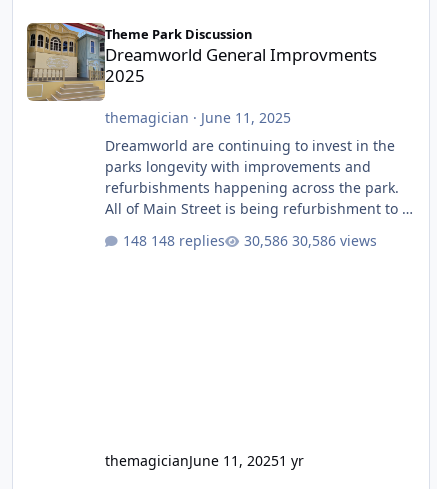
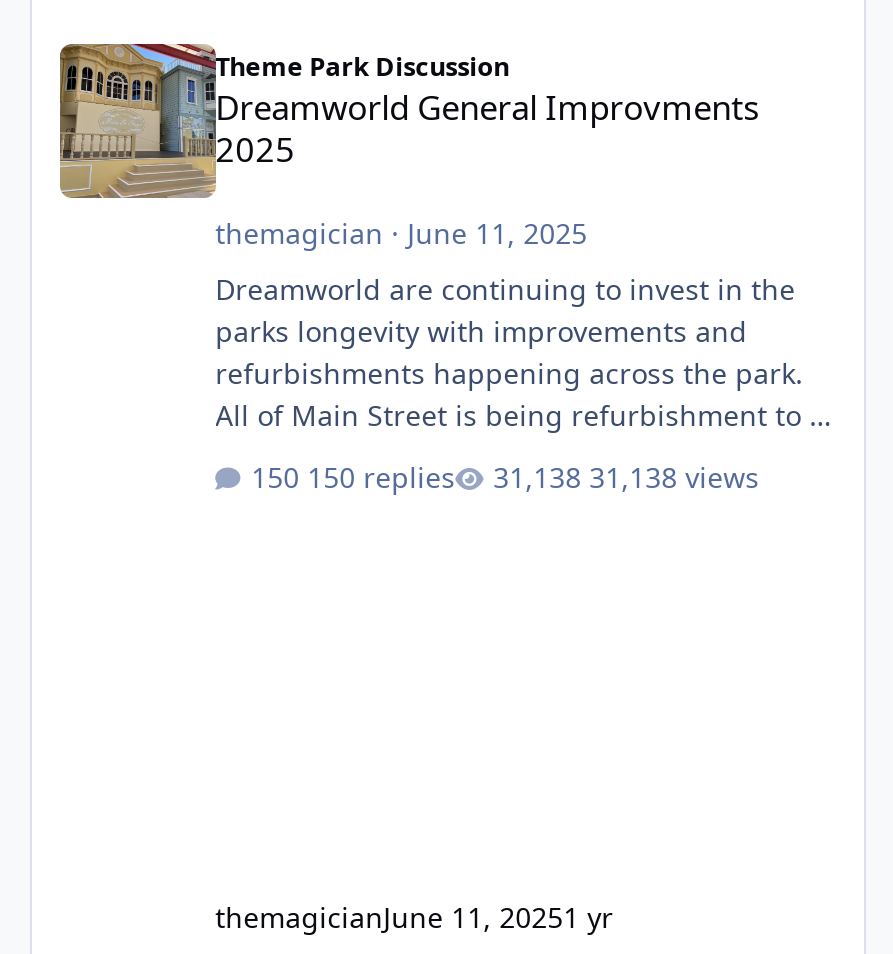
- 148 replies
+ 150 replies

- 30,586 views
+ 31,138 views
